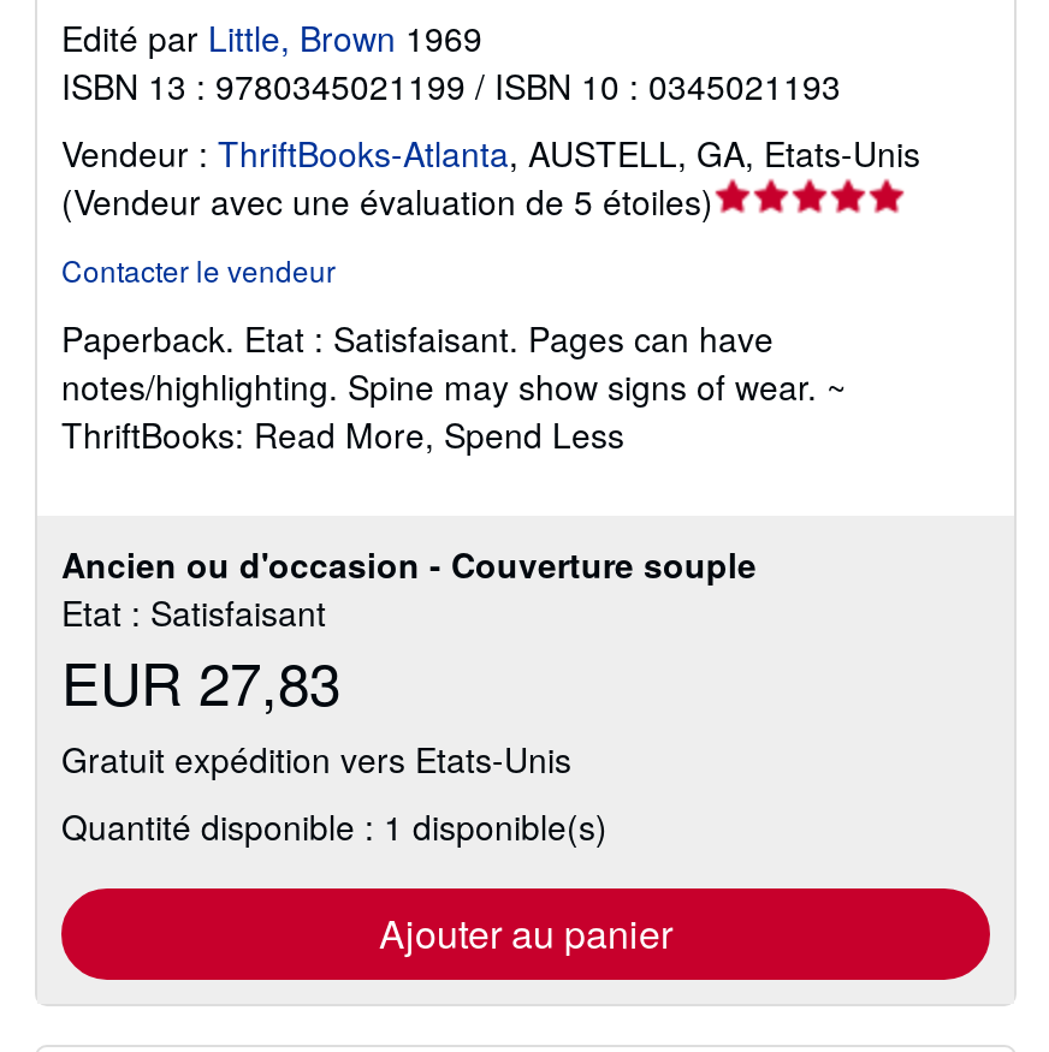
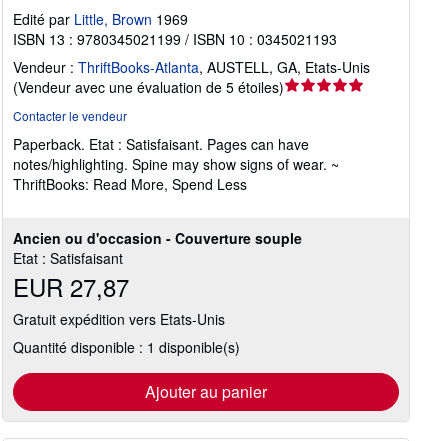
- EUR 27,83
+ EUR 27,87
